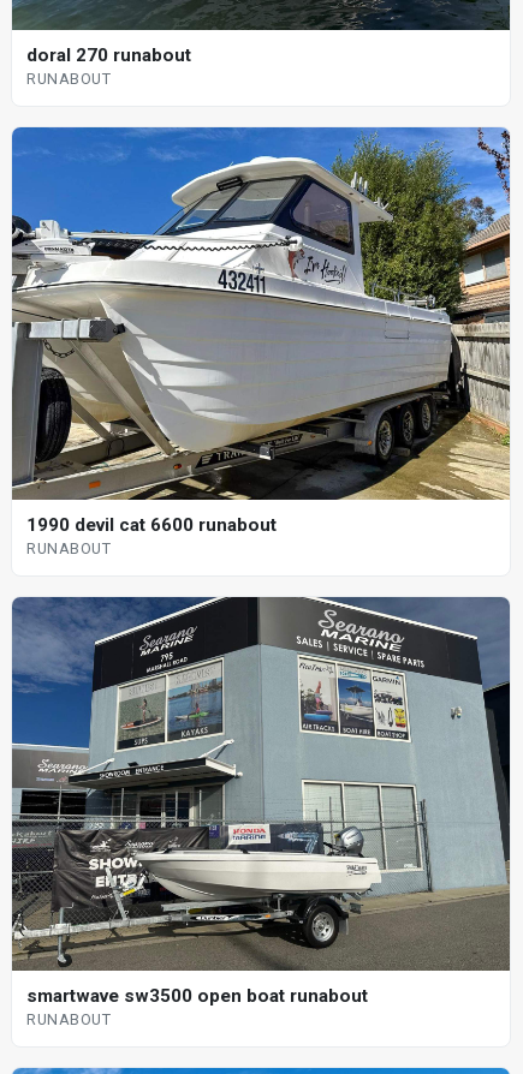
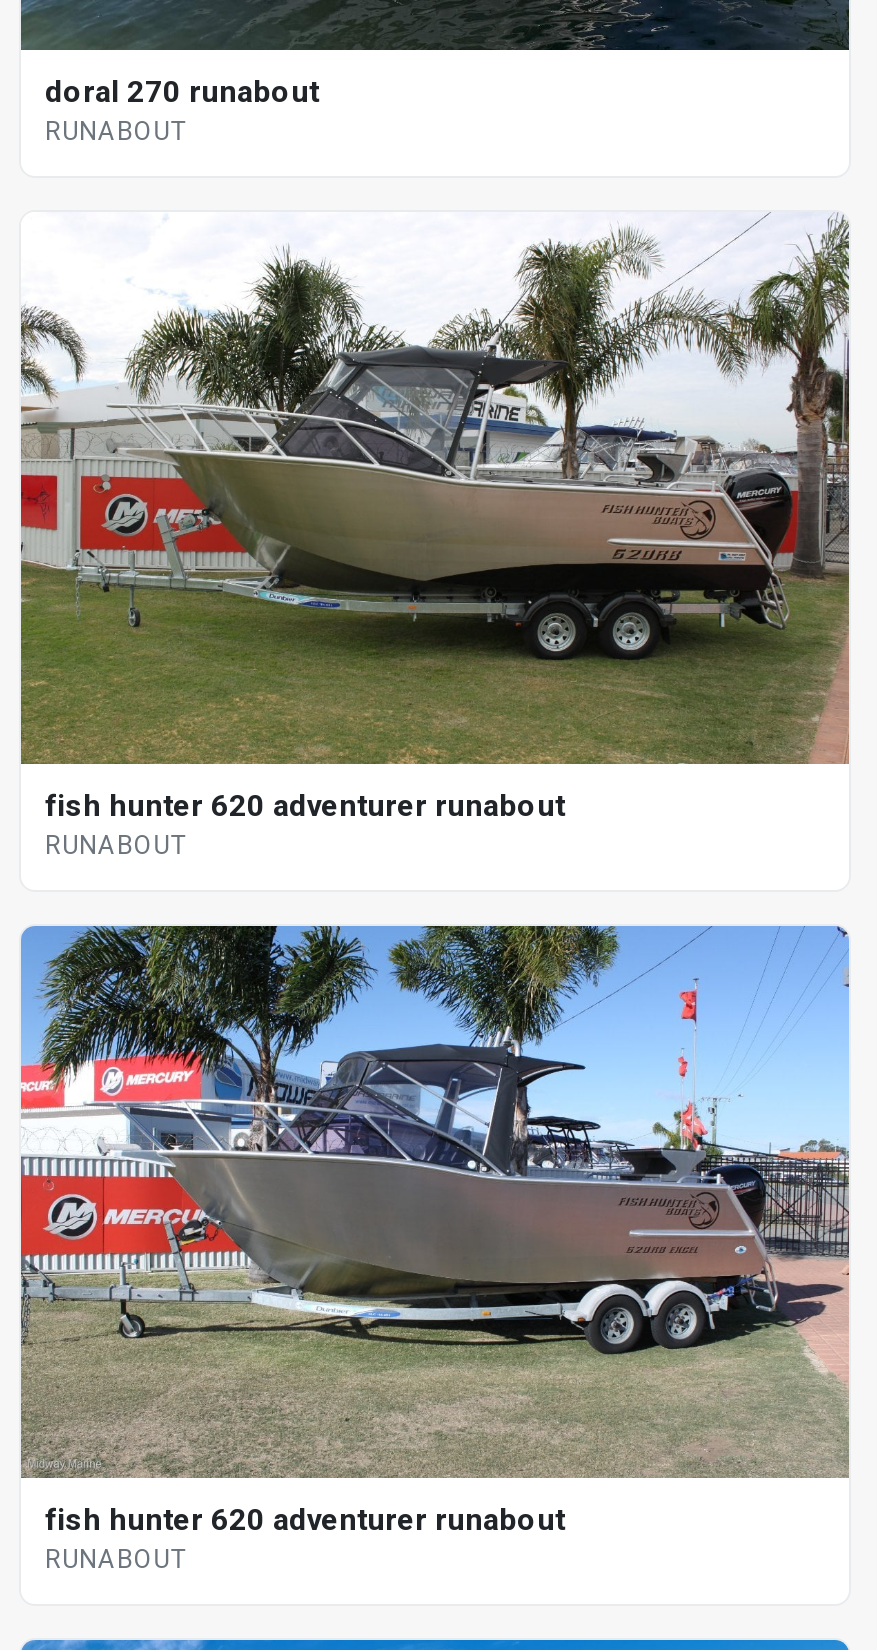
- [image]
- 1990 devil cat 6600 runabout
+ [image]
+ fish hunter 620 adventurer runabout

- [image]
- smartwave sw3500 open boat runabout
+ [image]
+ fish hunter 620 adventurer runabout
